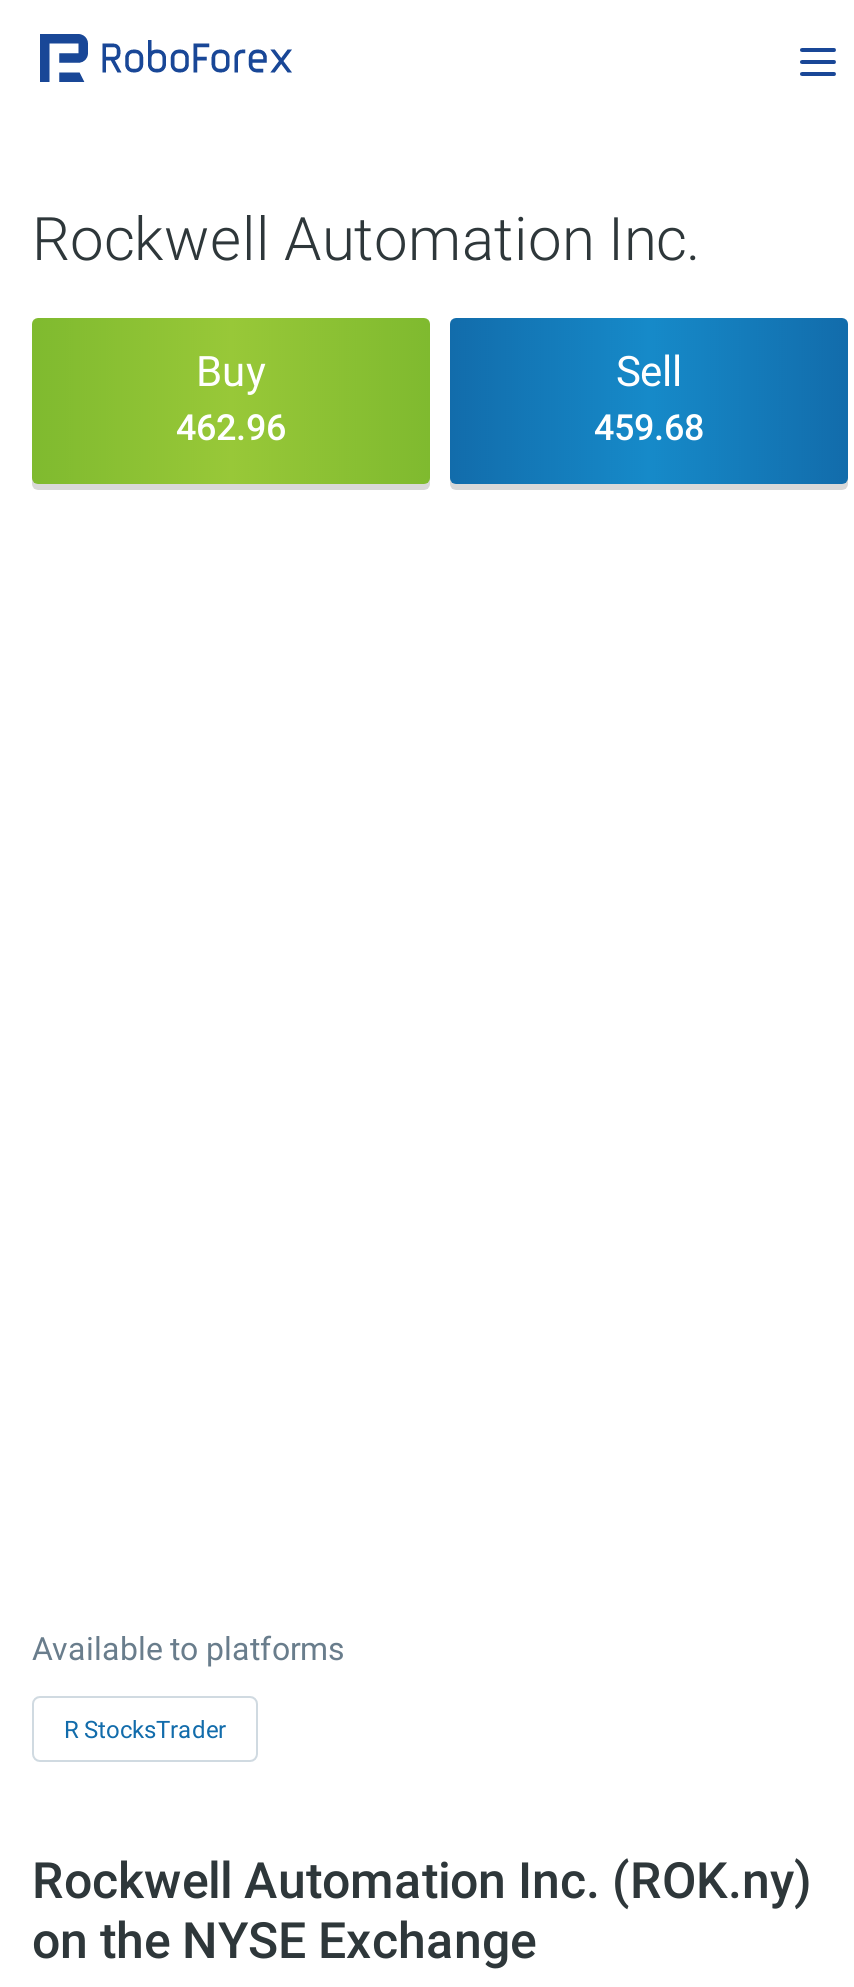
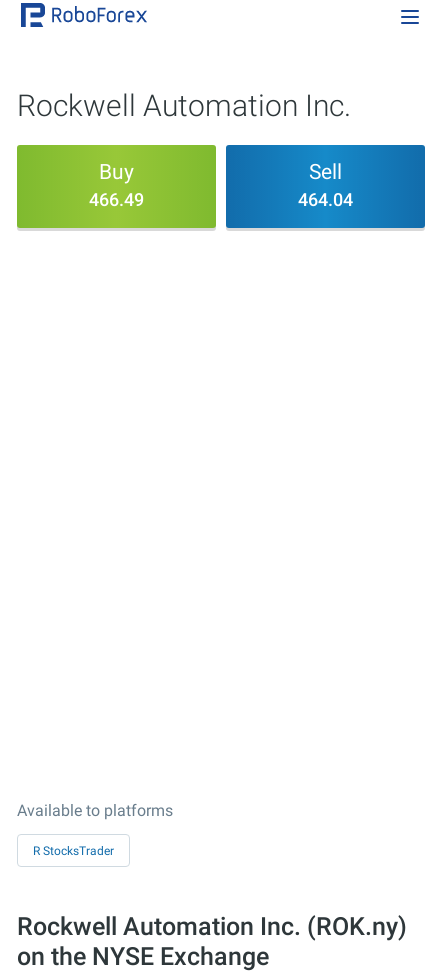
- 462.96
+ 466.49

- 459.68
+ 464.04
